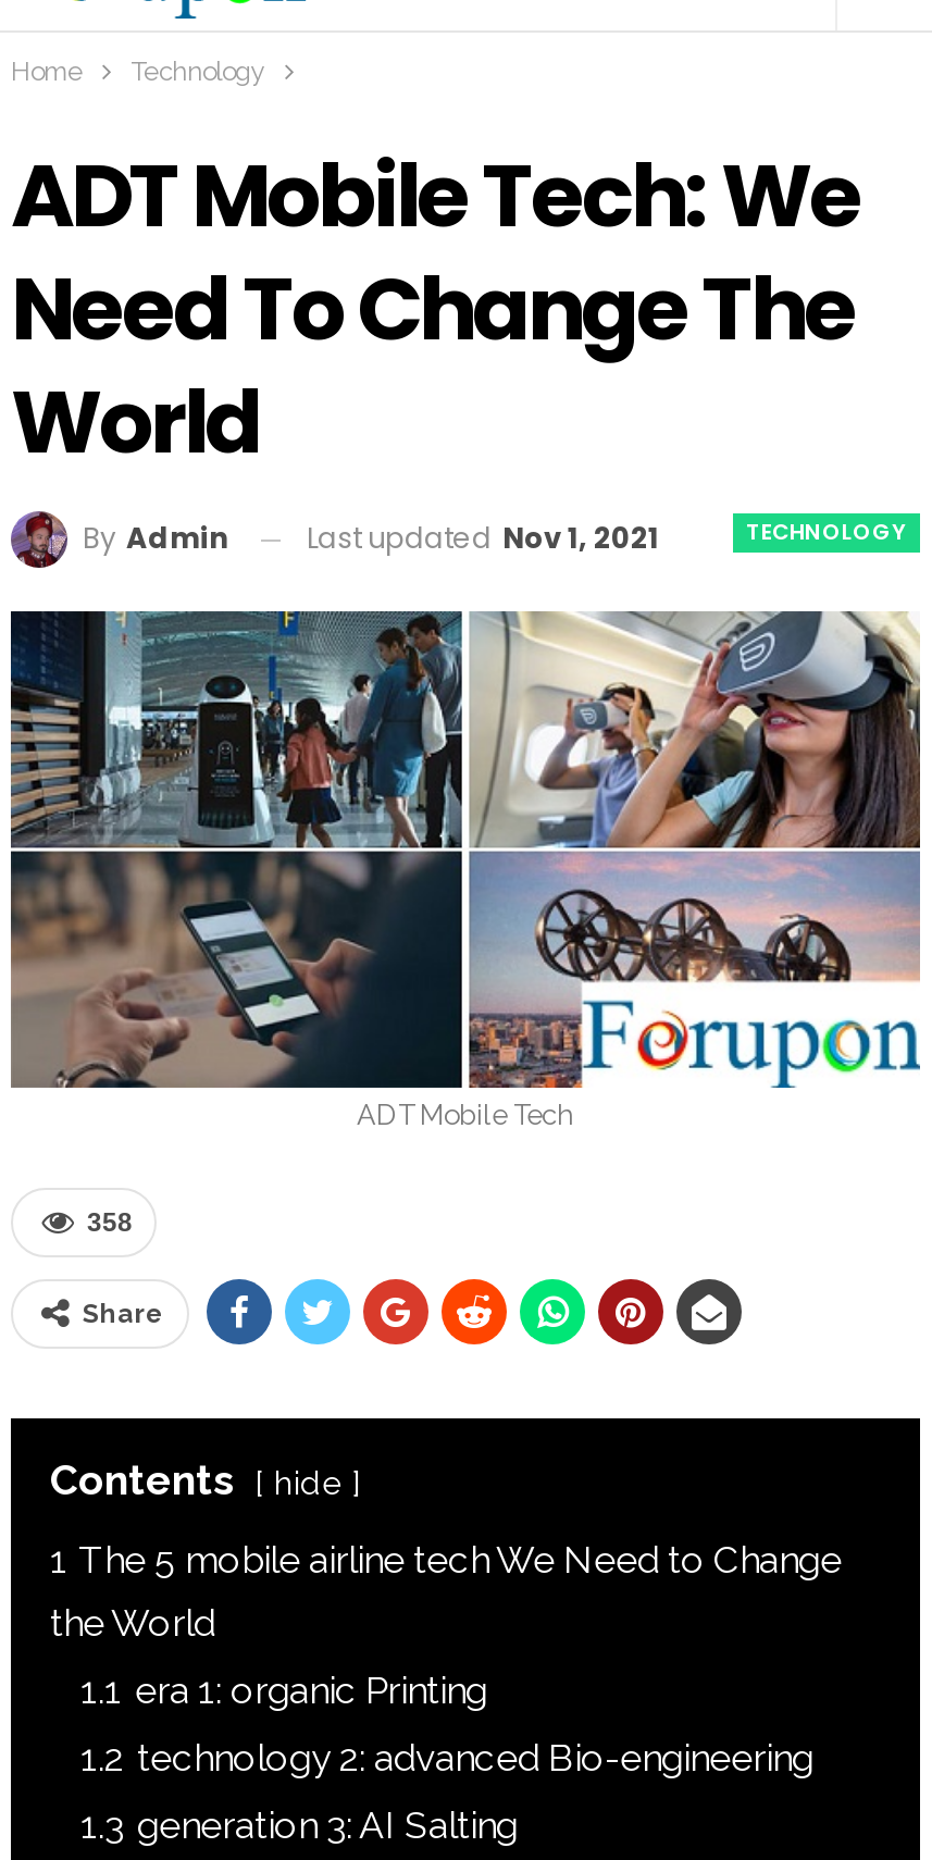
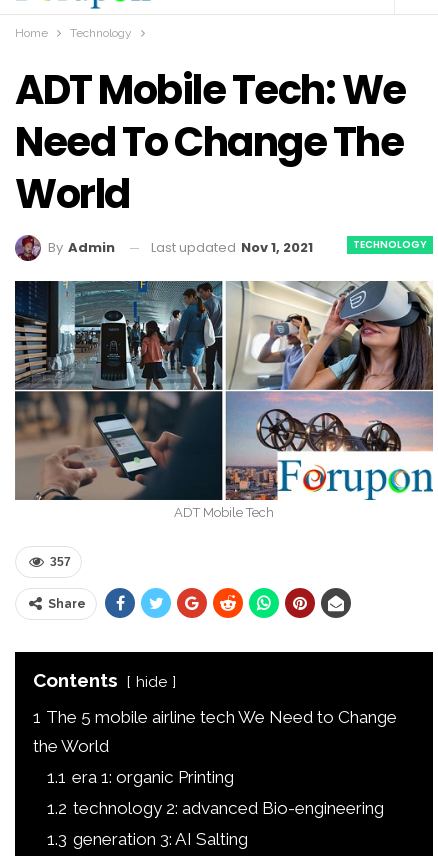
- 358
+ 357
